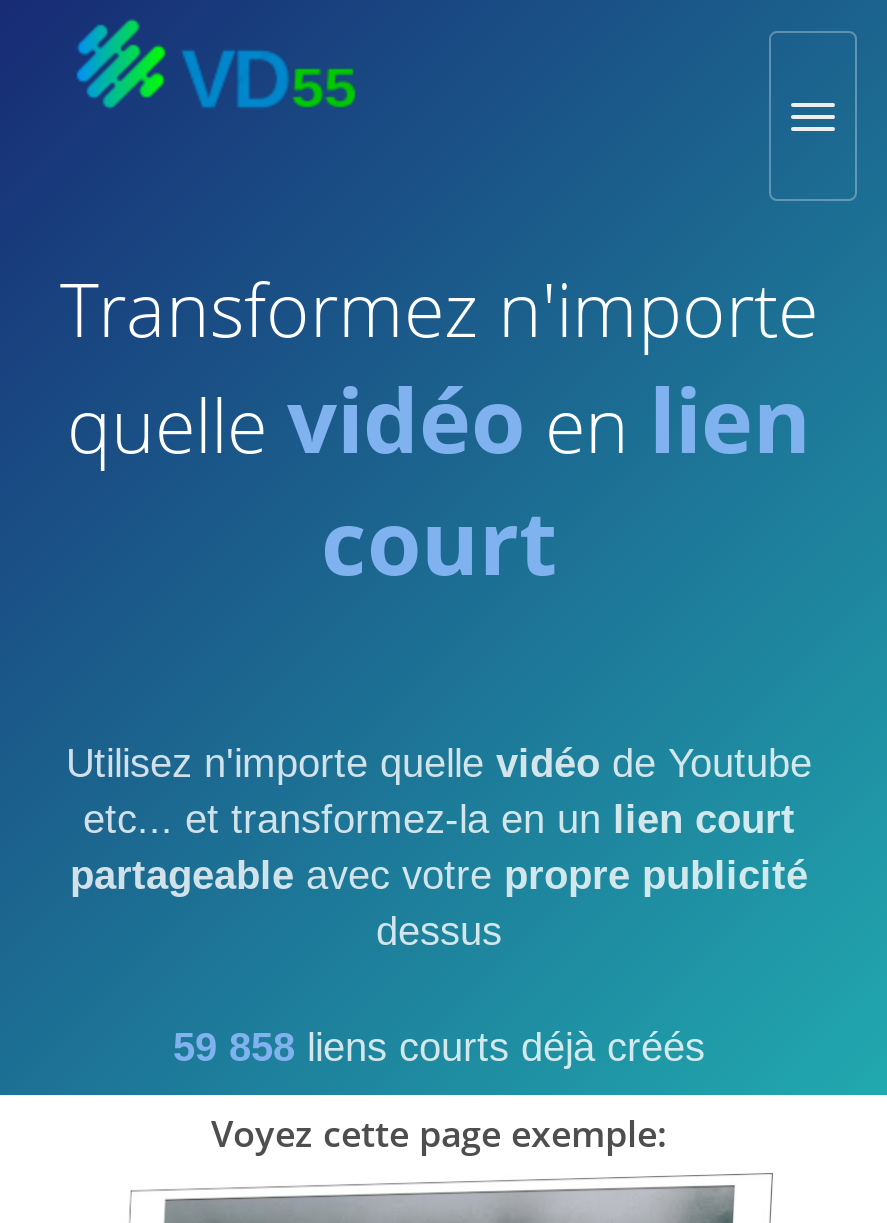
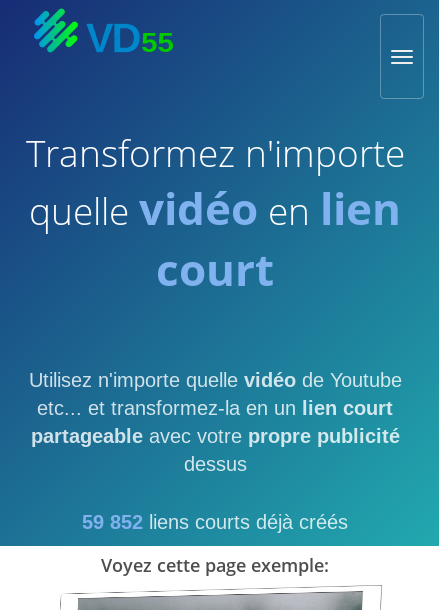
- 59 858 liens courts déjà créés
+ 59 852 liens courts déjà créés
